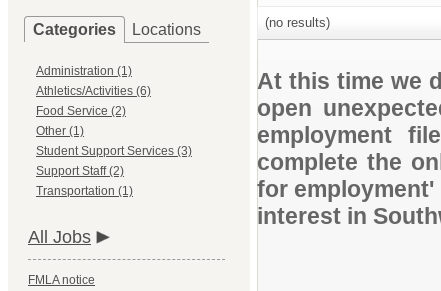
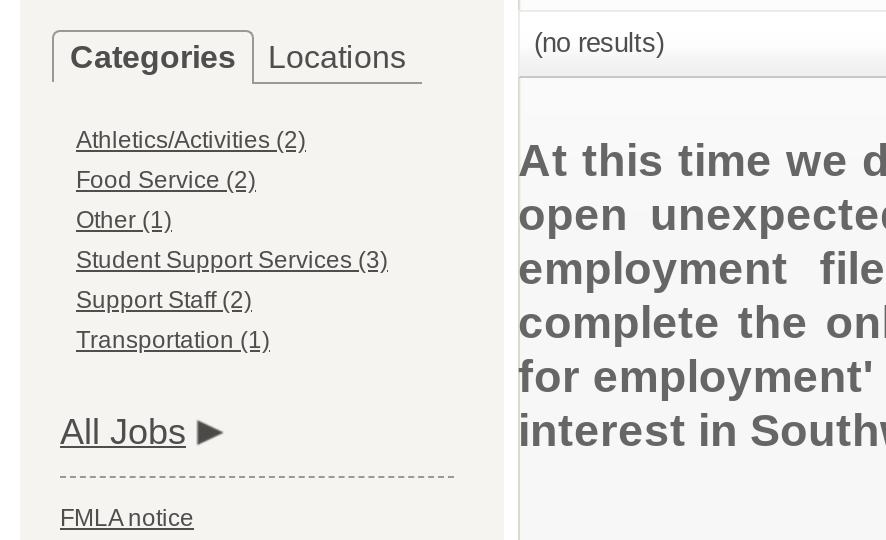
- Administration (1)
- Athletics/Activities (6)
+ Athletics/Activities (2)
